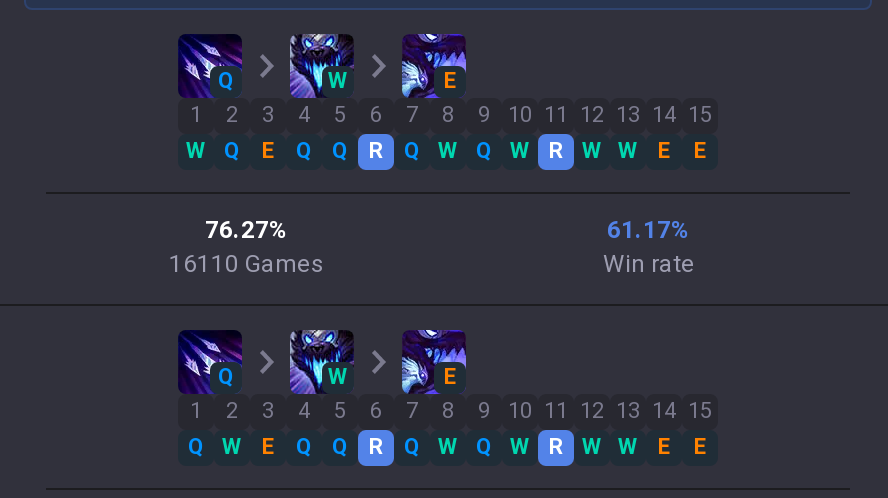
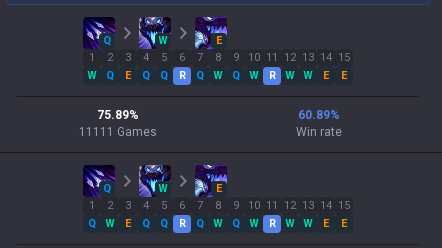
- 76.27%
+ 75.89%

- 61.17%
+ 60.89%

- 16110 Games
+ 11111 Games
